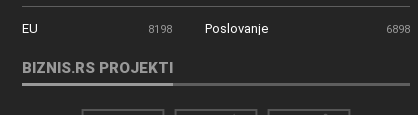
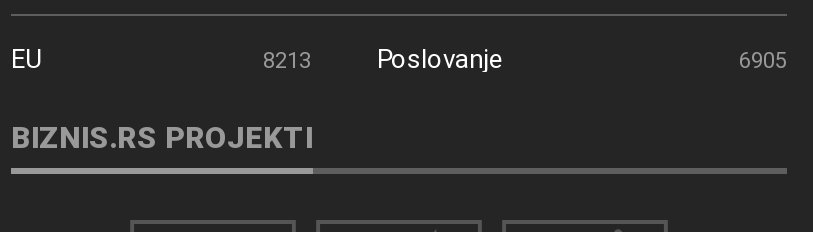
- 8198
+ 8213

- 6898
+ 6905
